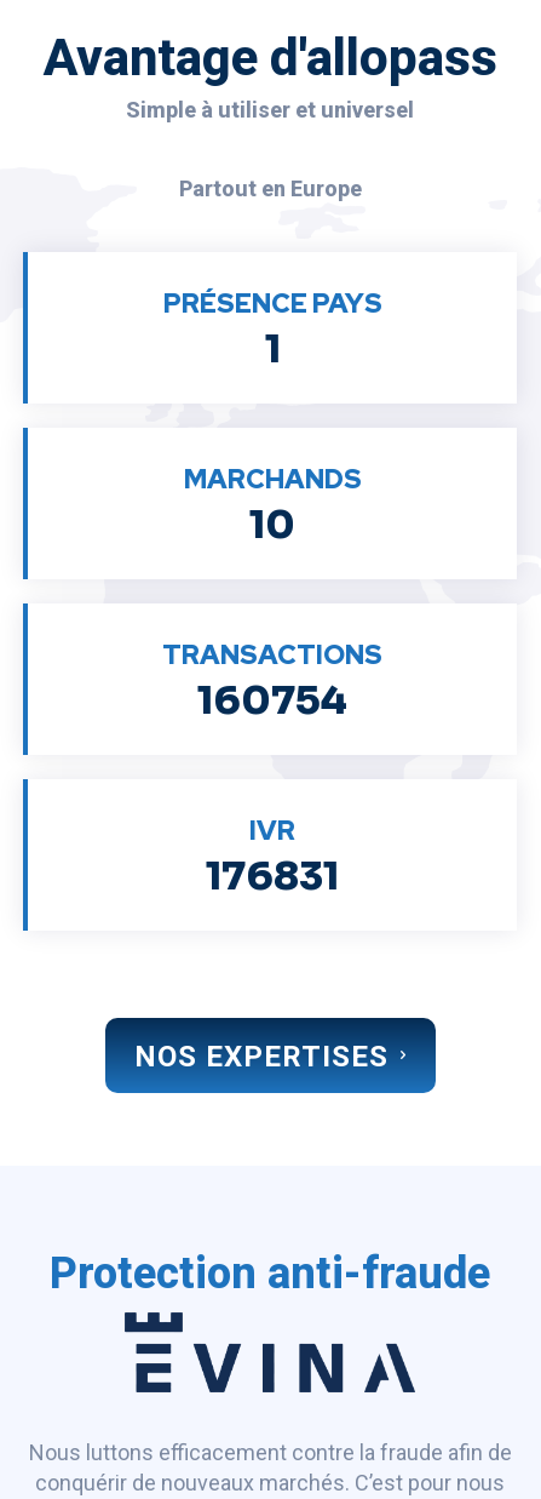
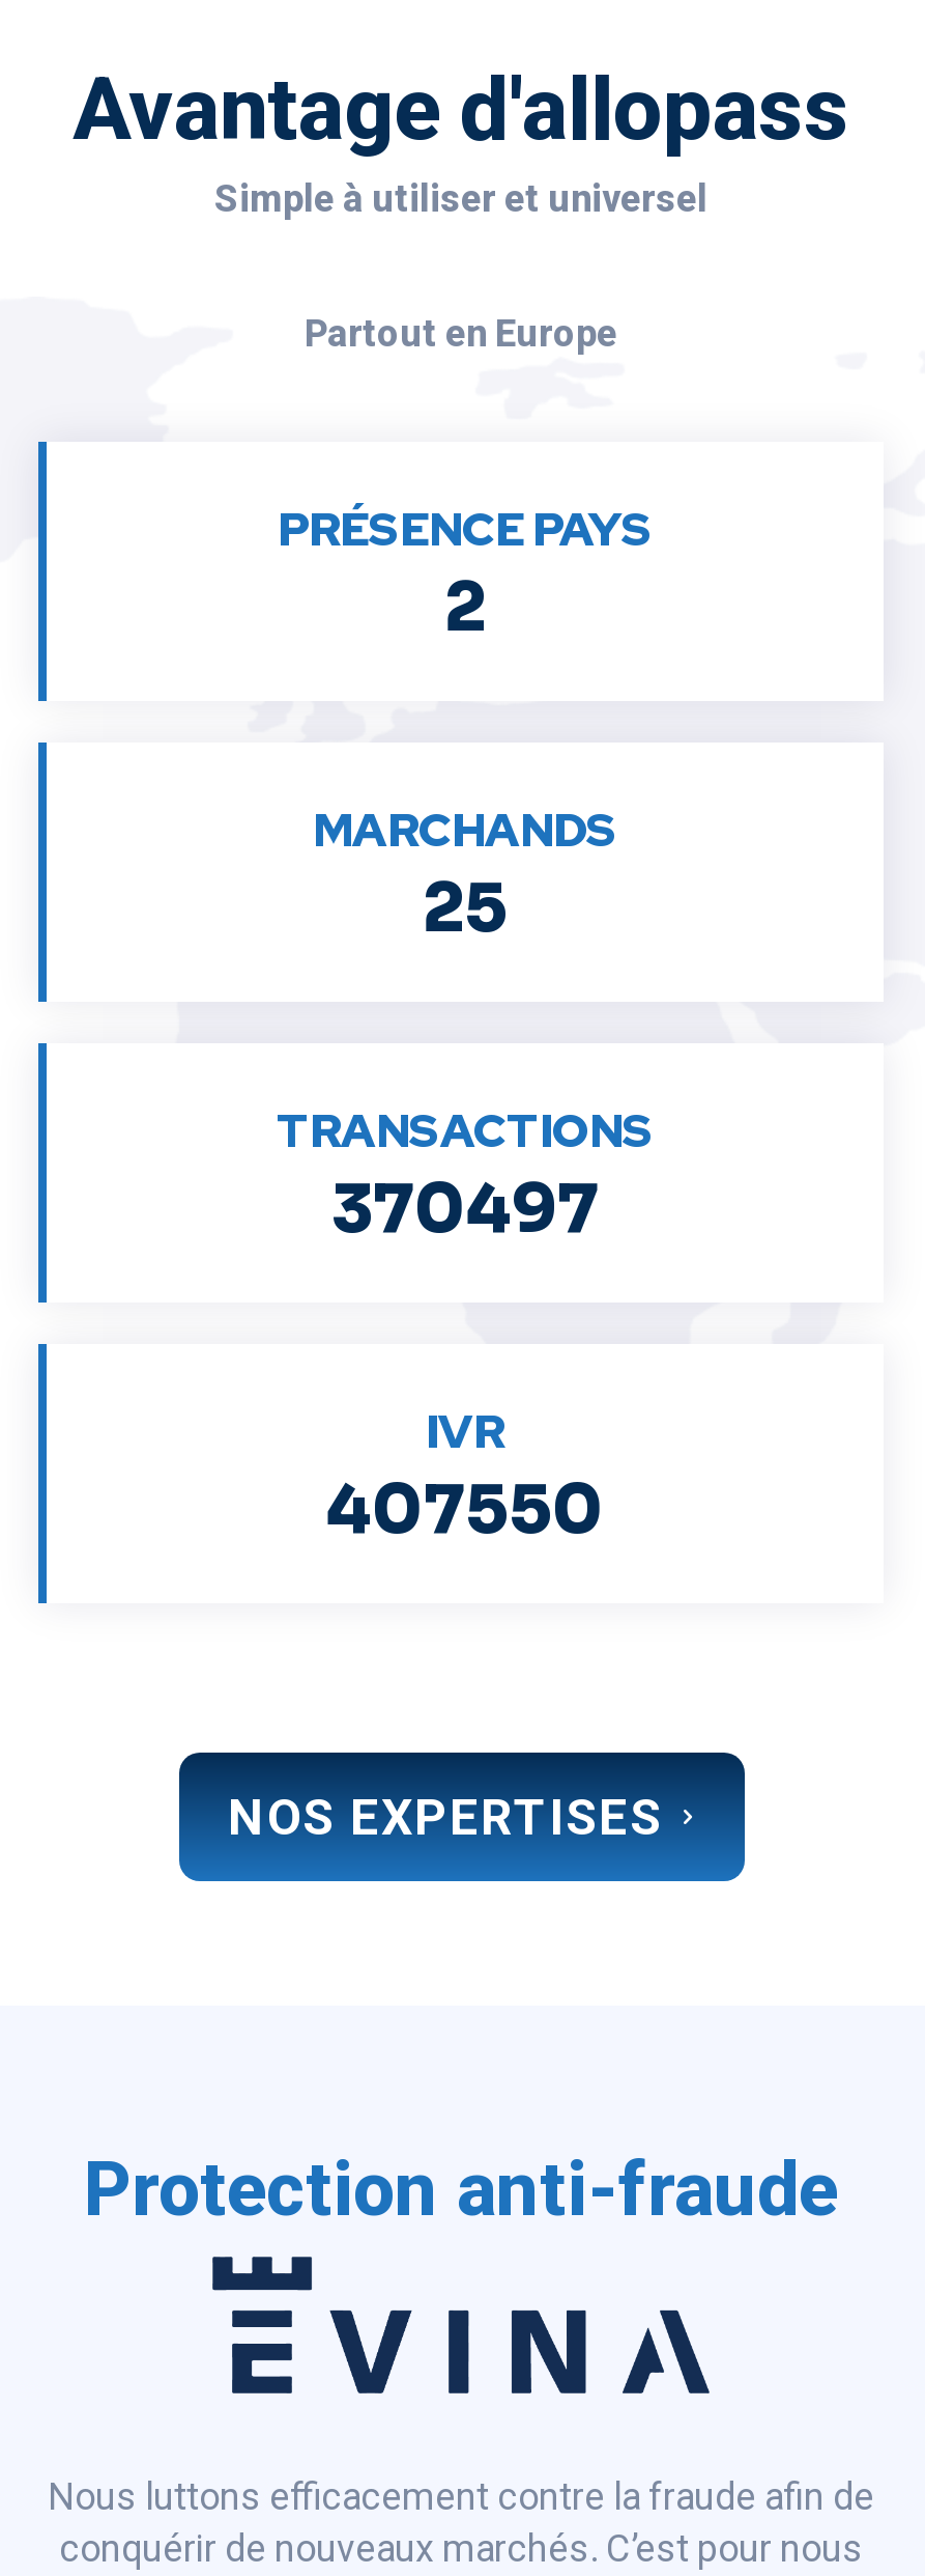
- 1
+ 2

- 10
+ 25

- 160754
+ 370497

- 176831
+ 407550
